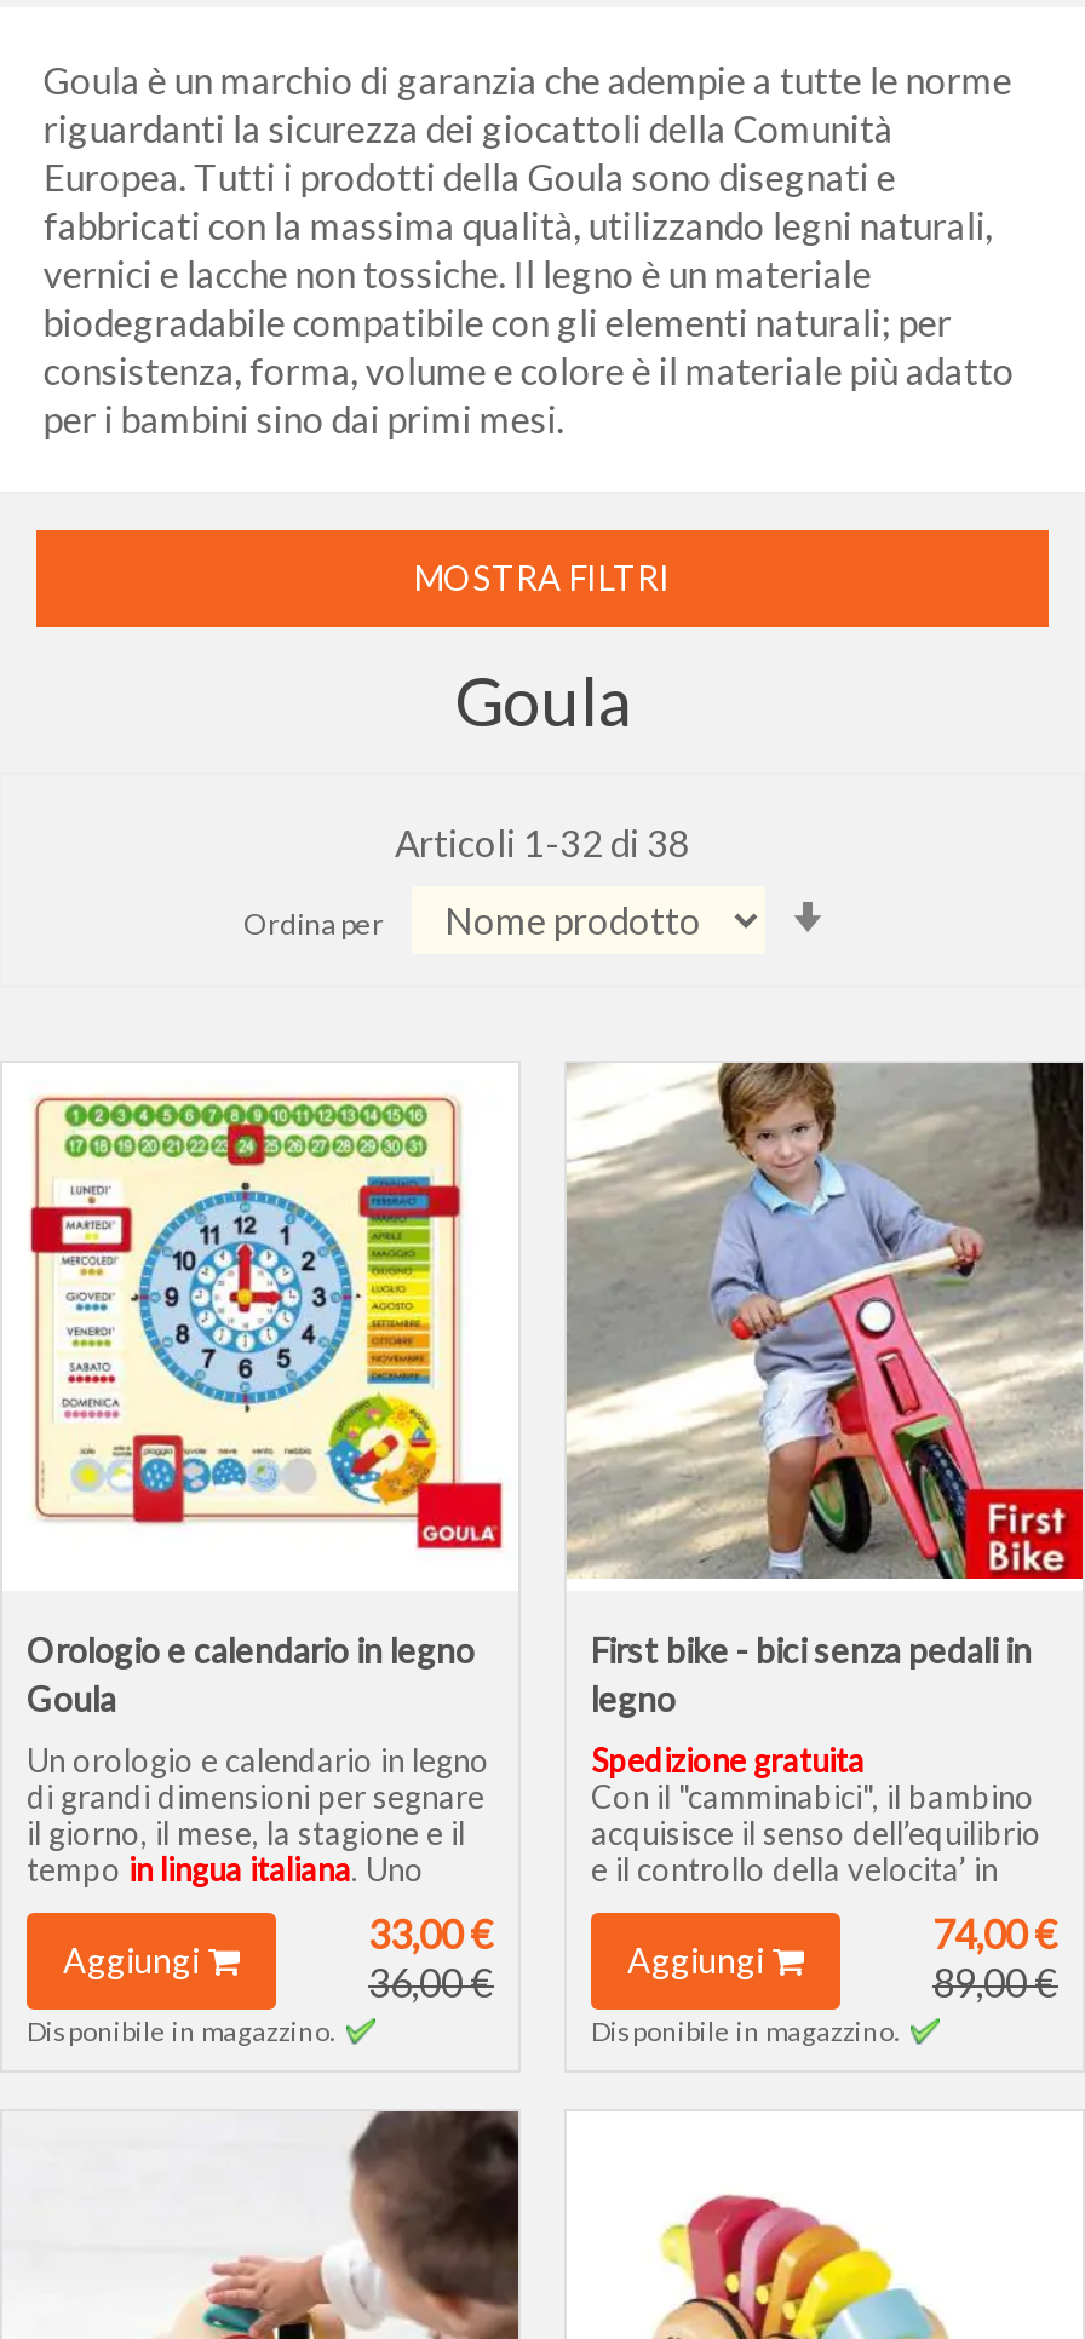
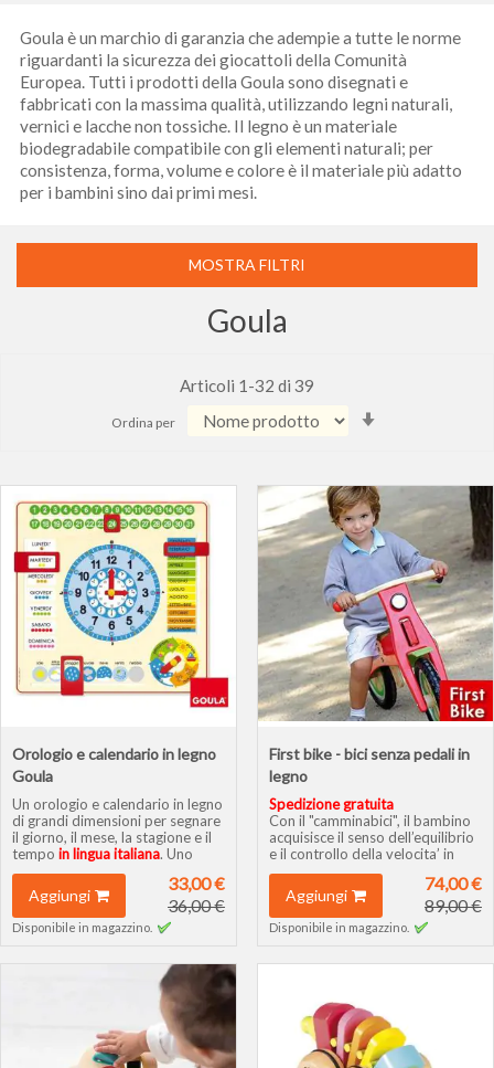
- Articoli 1 -32 di 38
+ Articoli 1 -32 di 39
